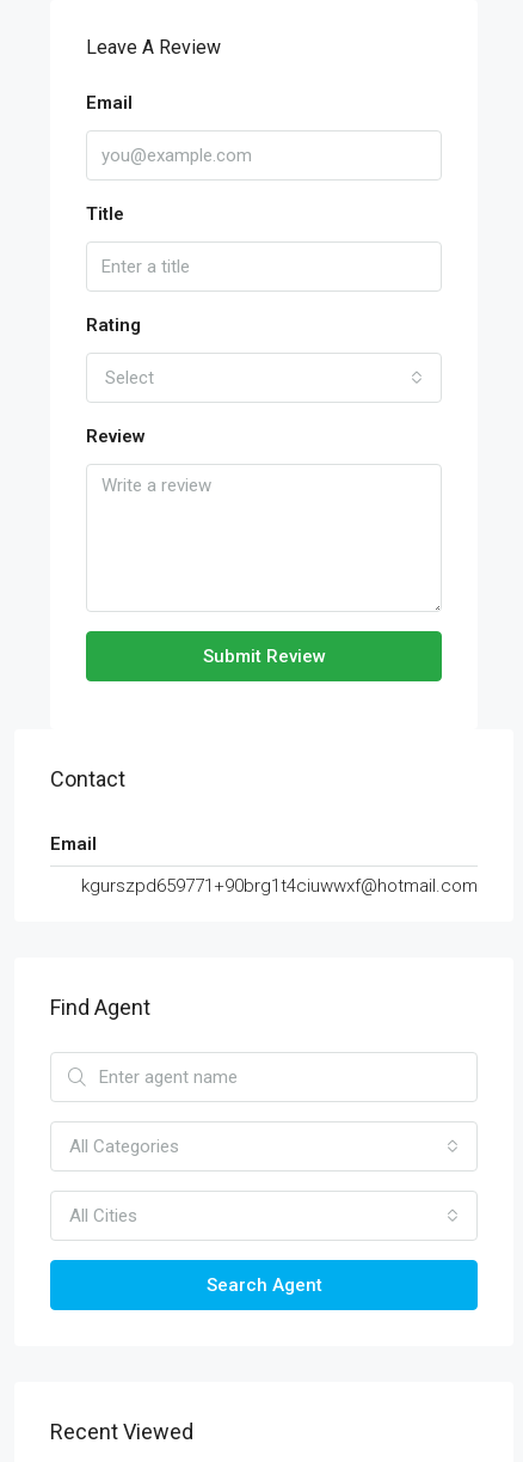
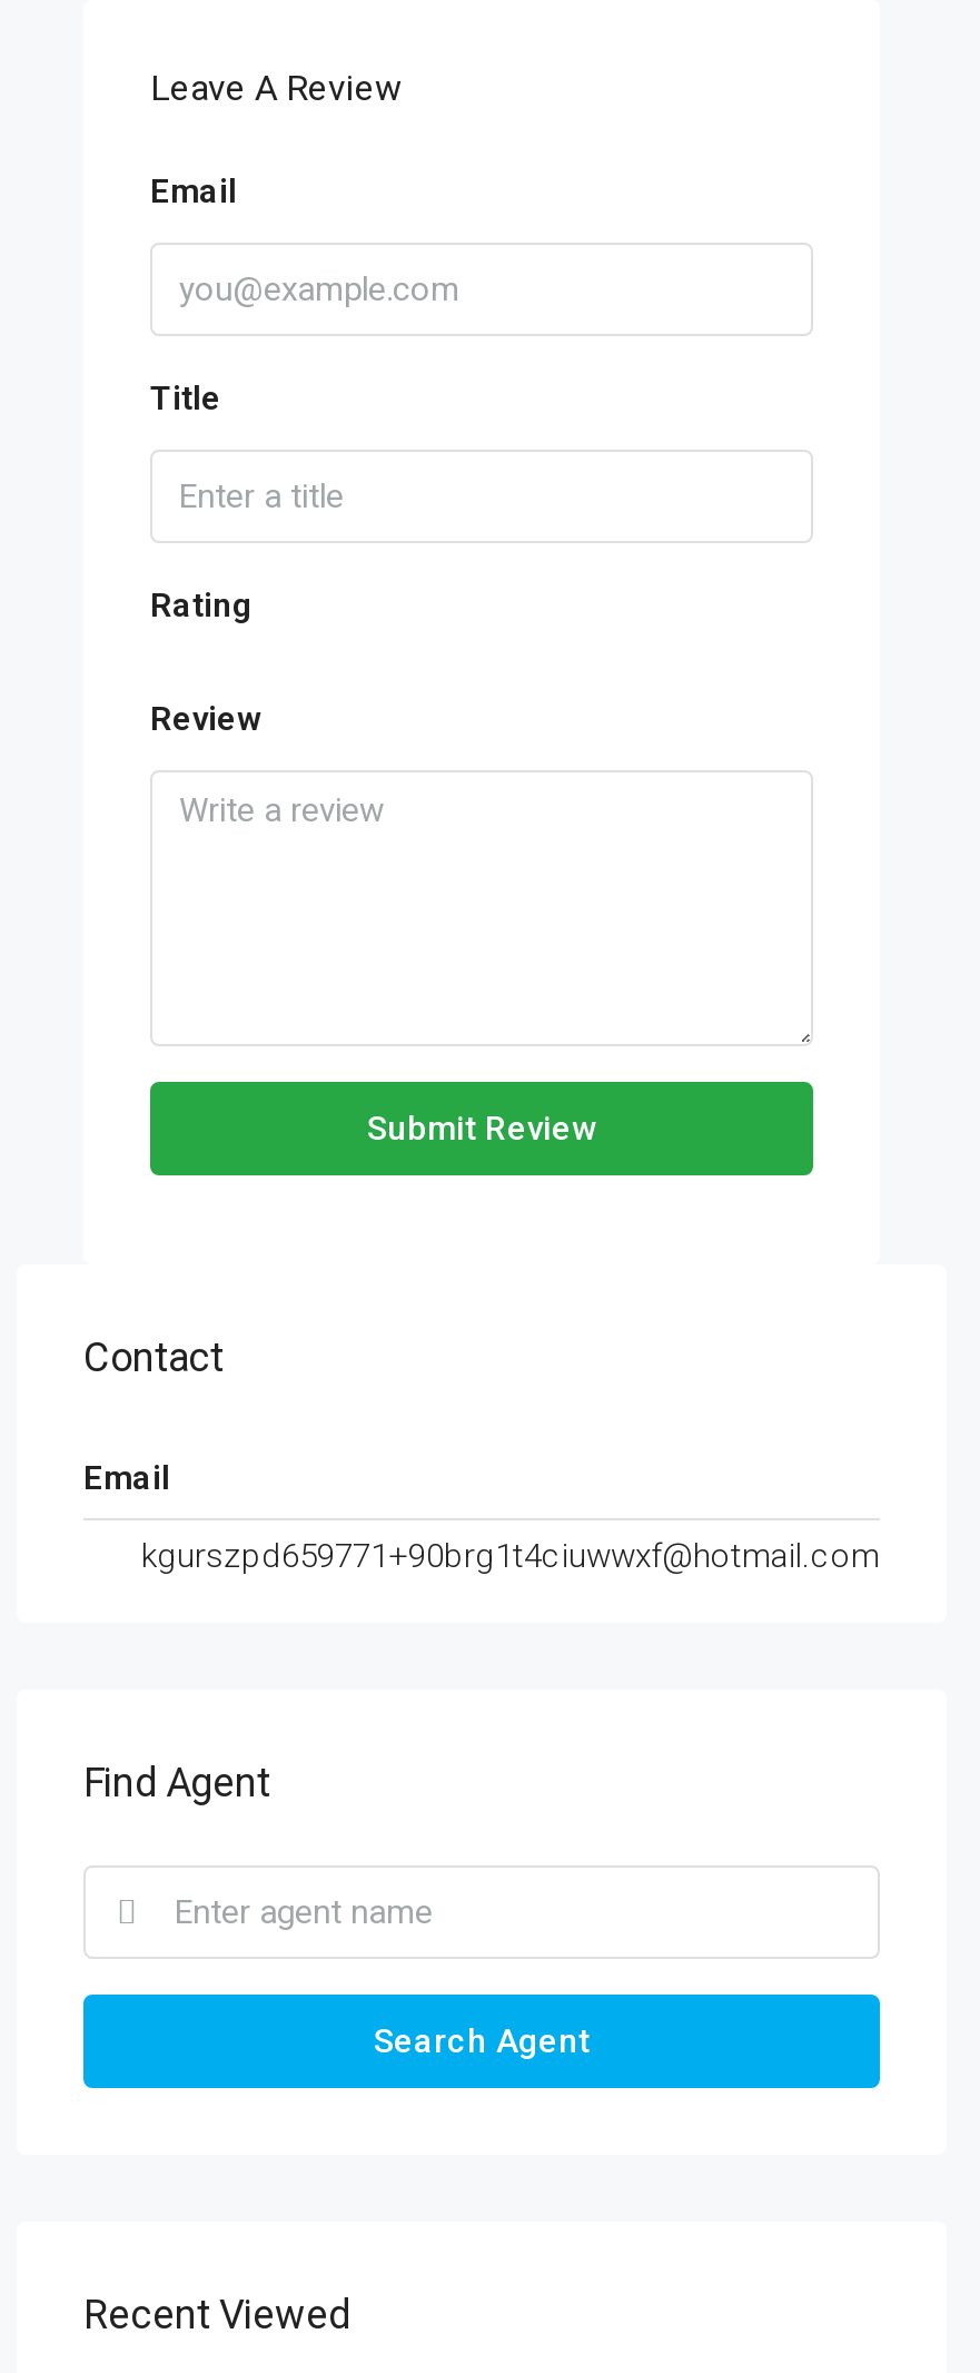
- Select

- All Categories
- All Cities
